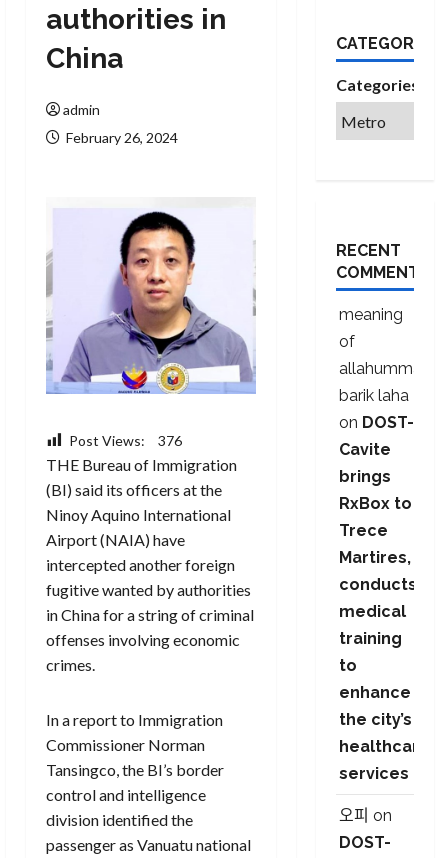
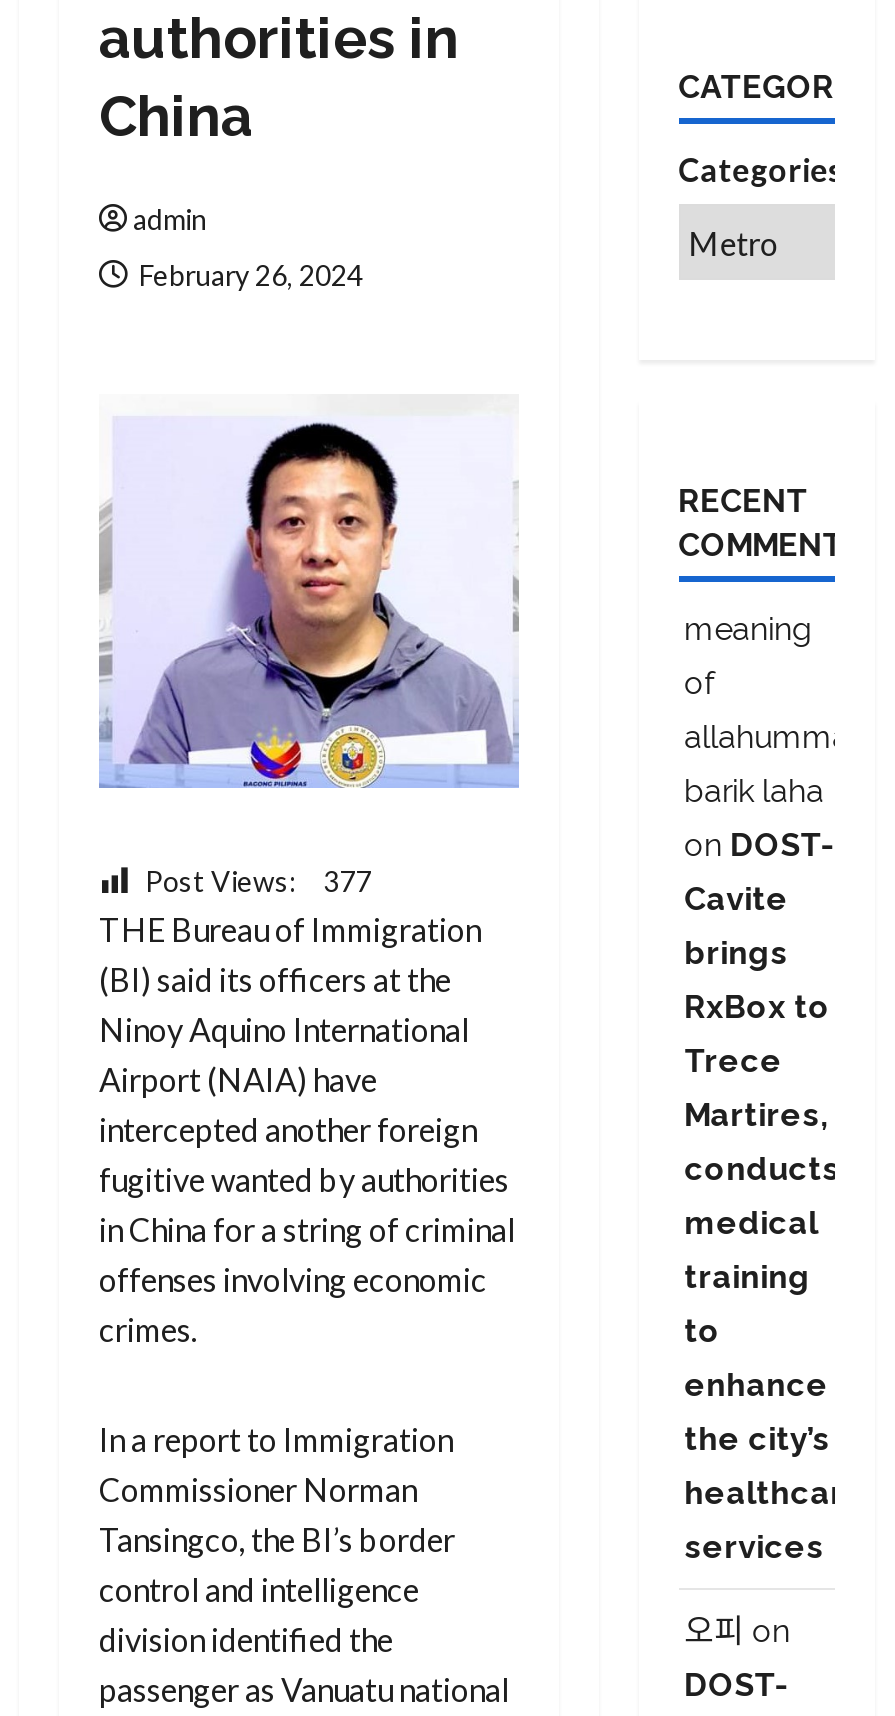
- Post Views: 376
+ Post Views: 377
